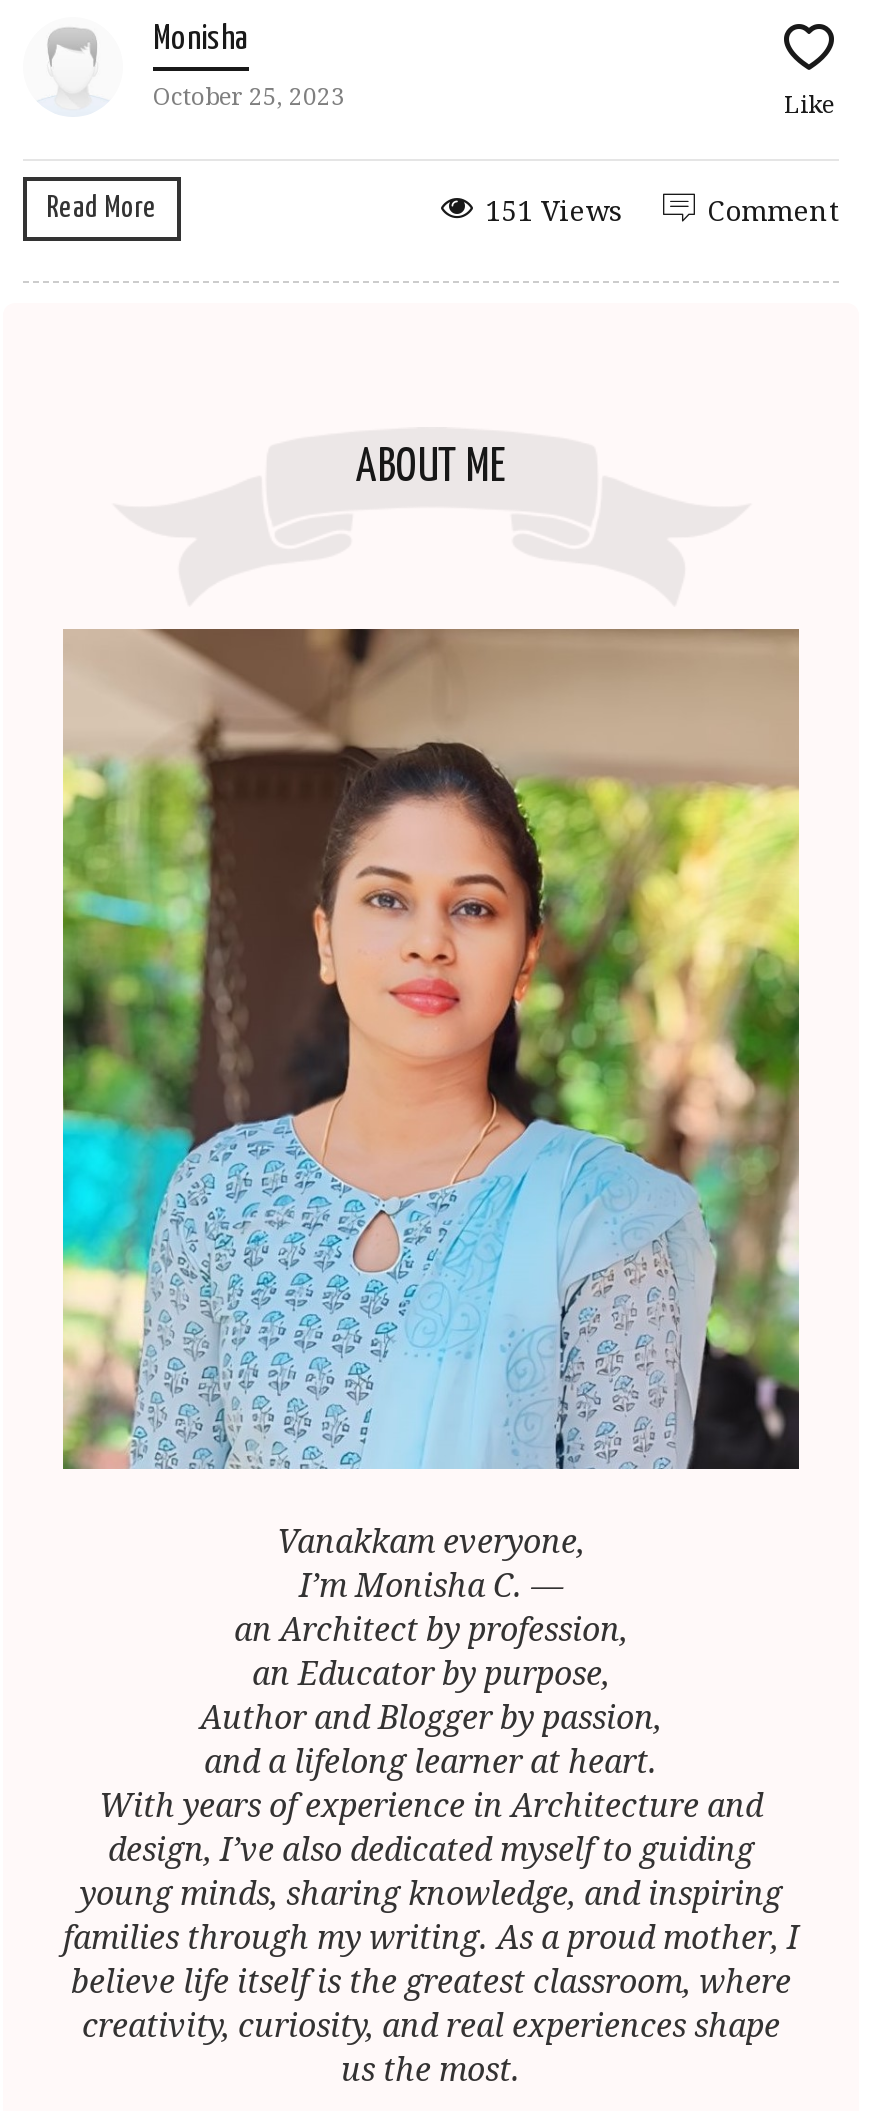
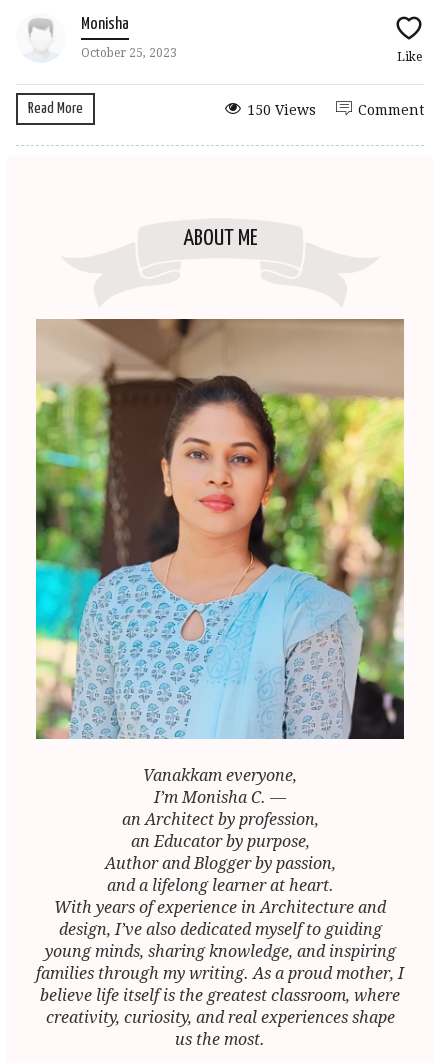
- 151 Views
+ 150 Views
